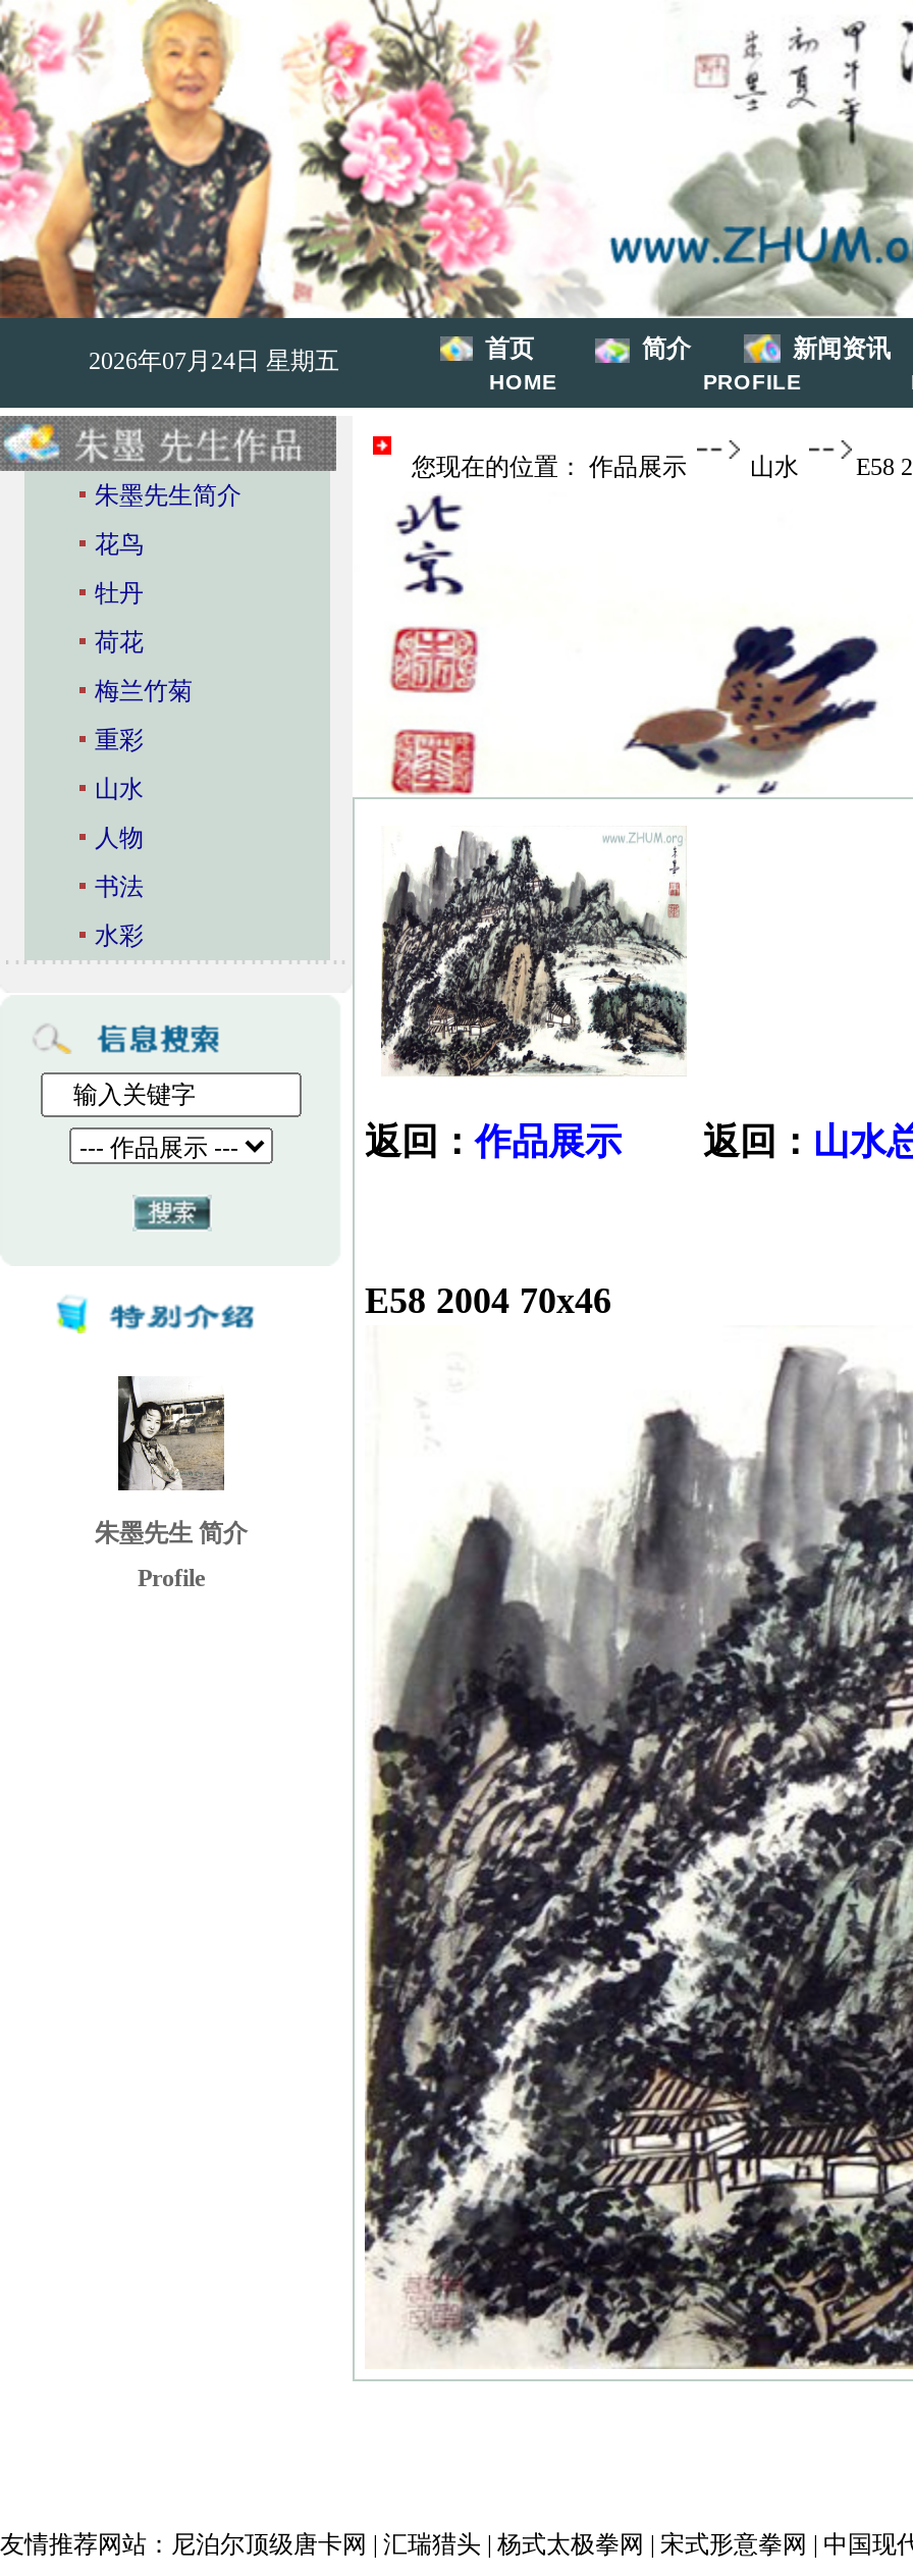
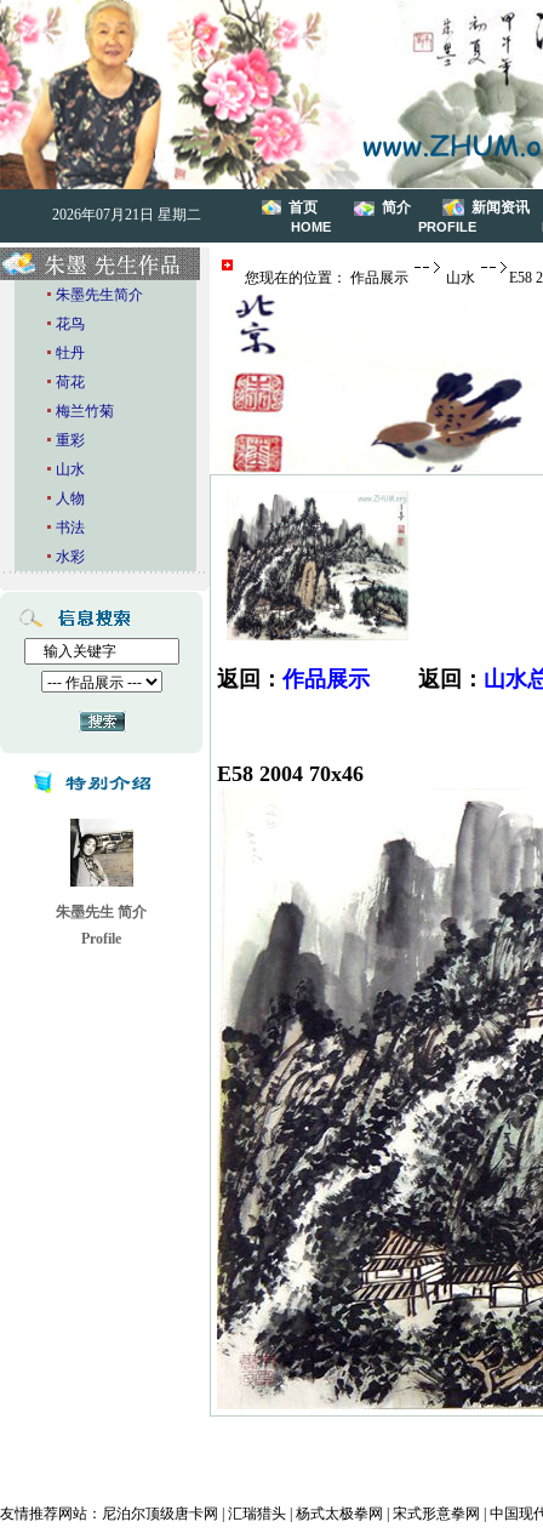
- 2026年07月24日 星期五
+ 2026年07月21日 星期二
